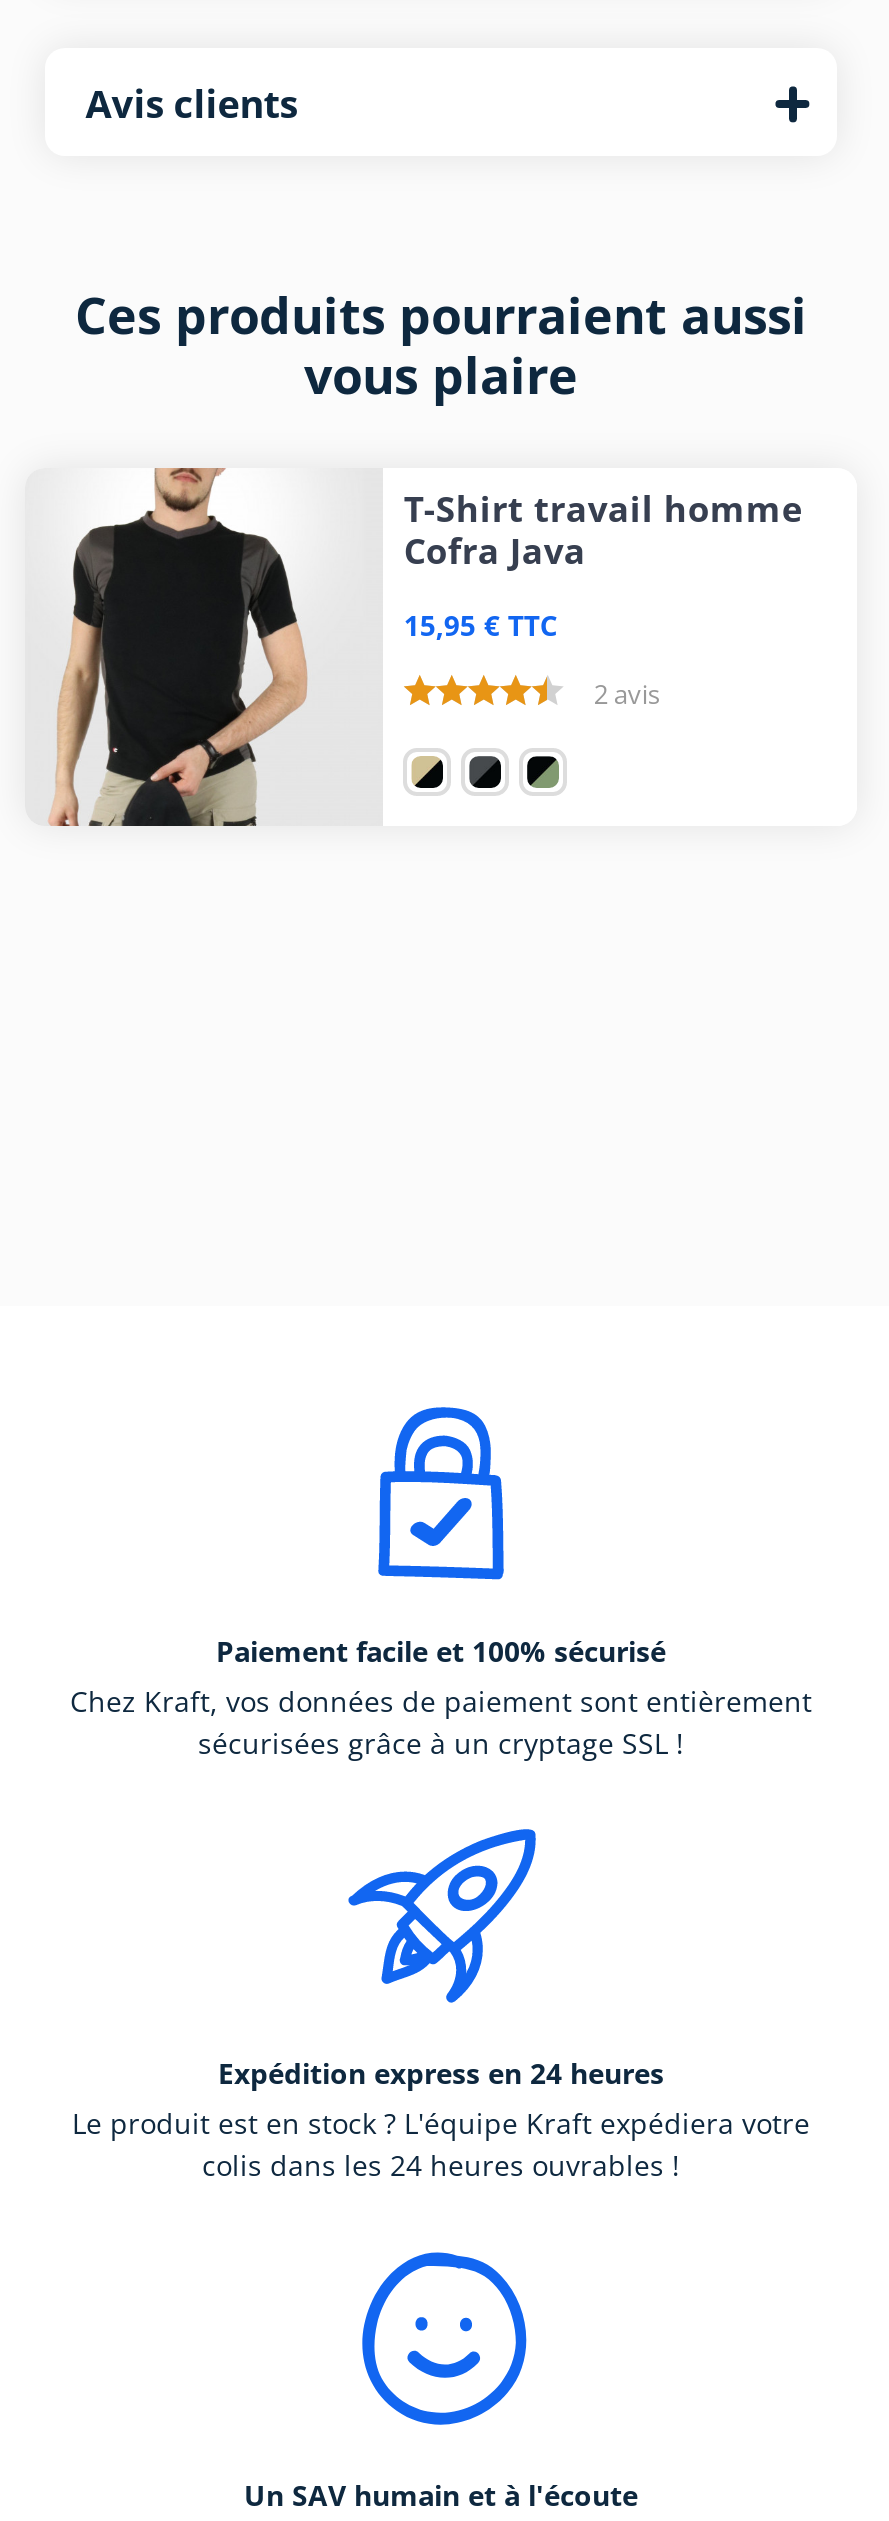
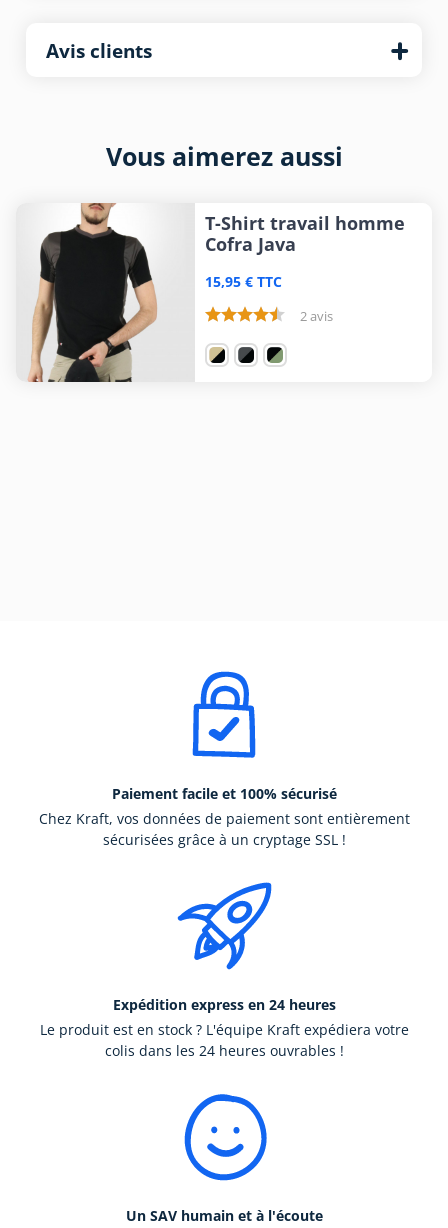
- Ces produits pourraient aussi
- vous plaire
+ Vous aimerez aussi
